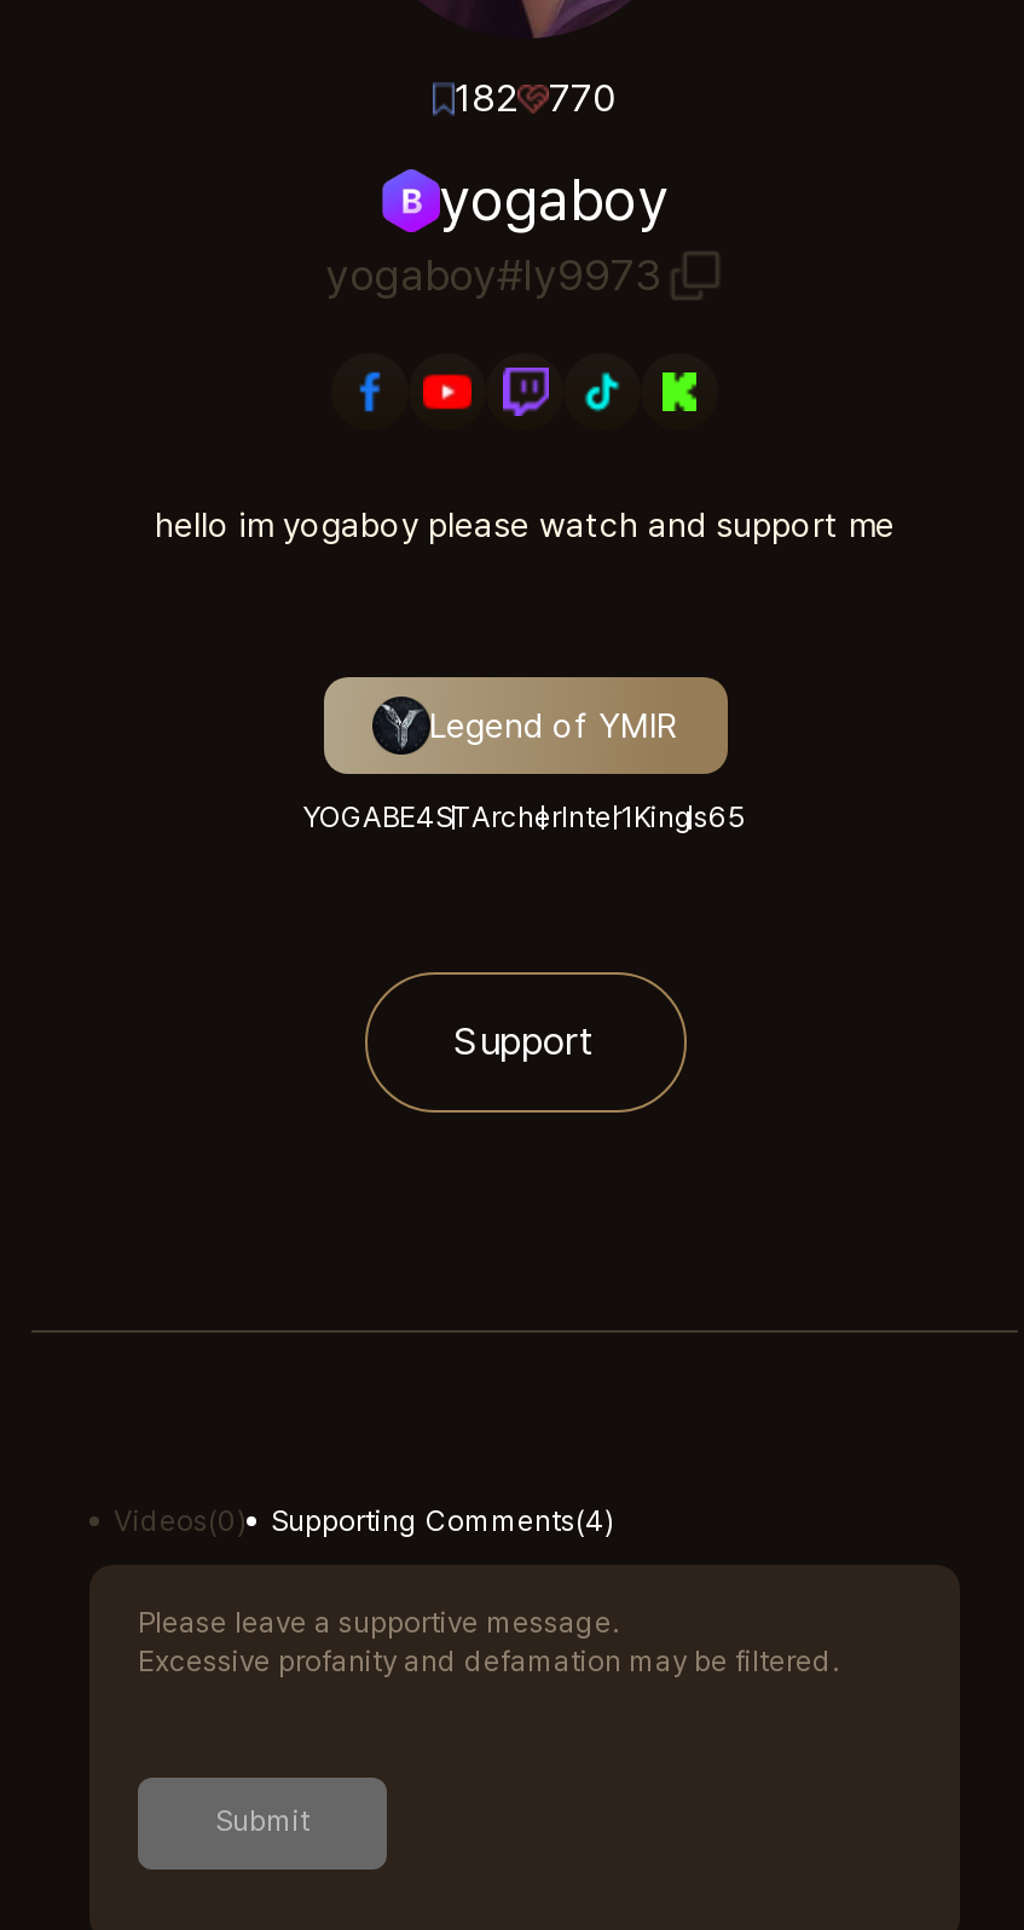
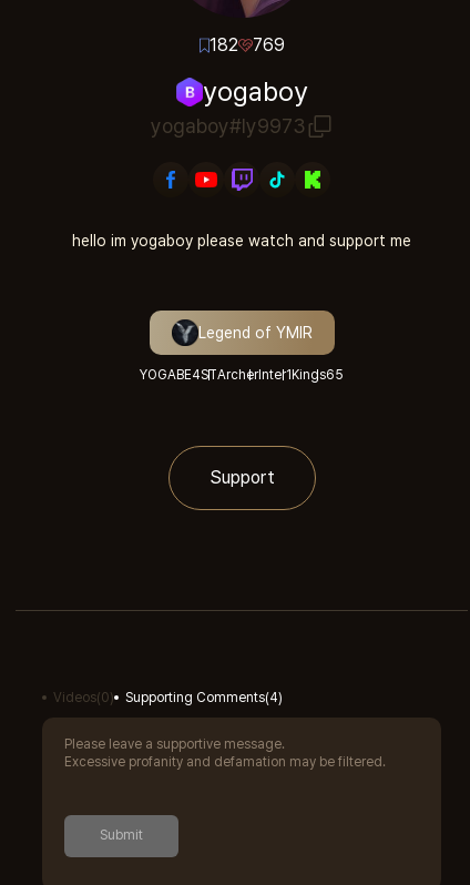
- 182 770
+ 182 769
